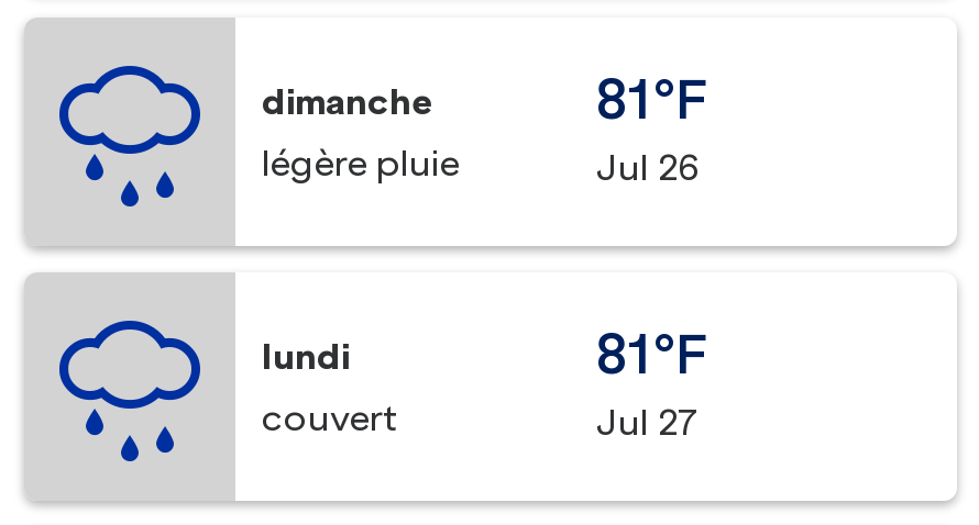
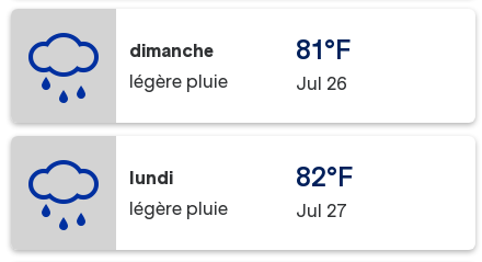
- 81°F
+ 82°F

- couvert
+ légère pluie
